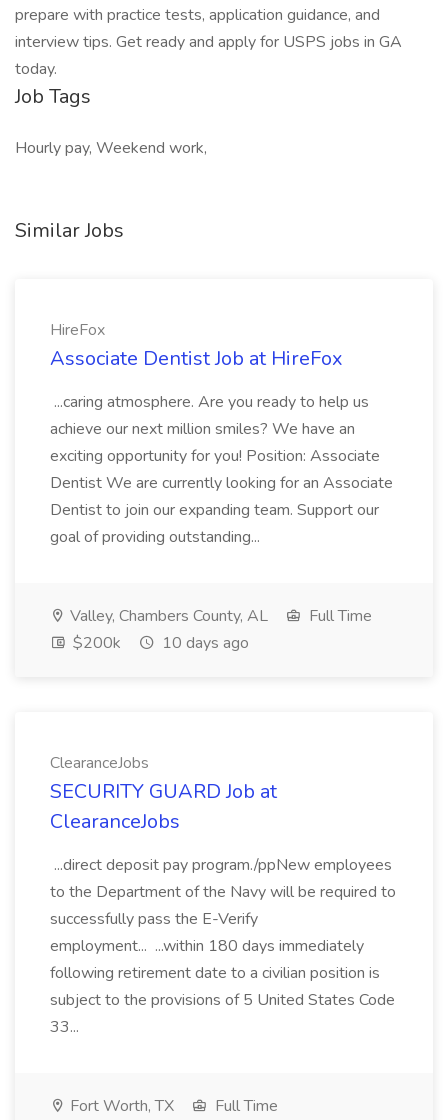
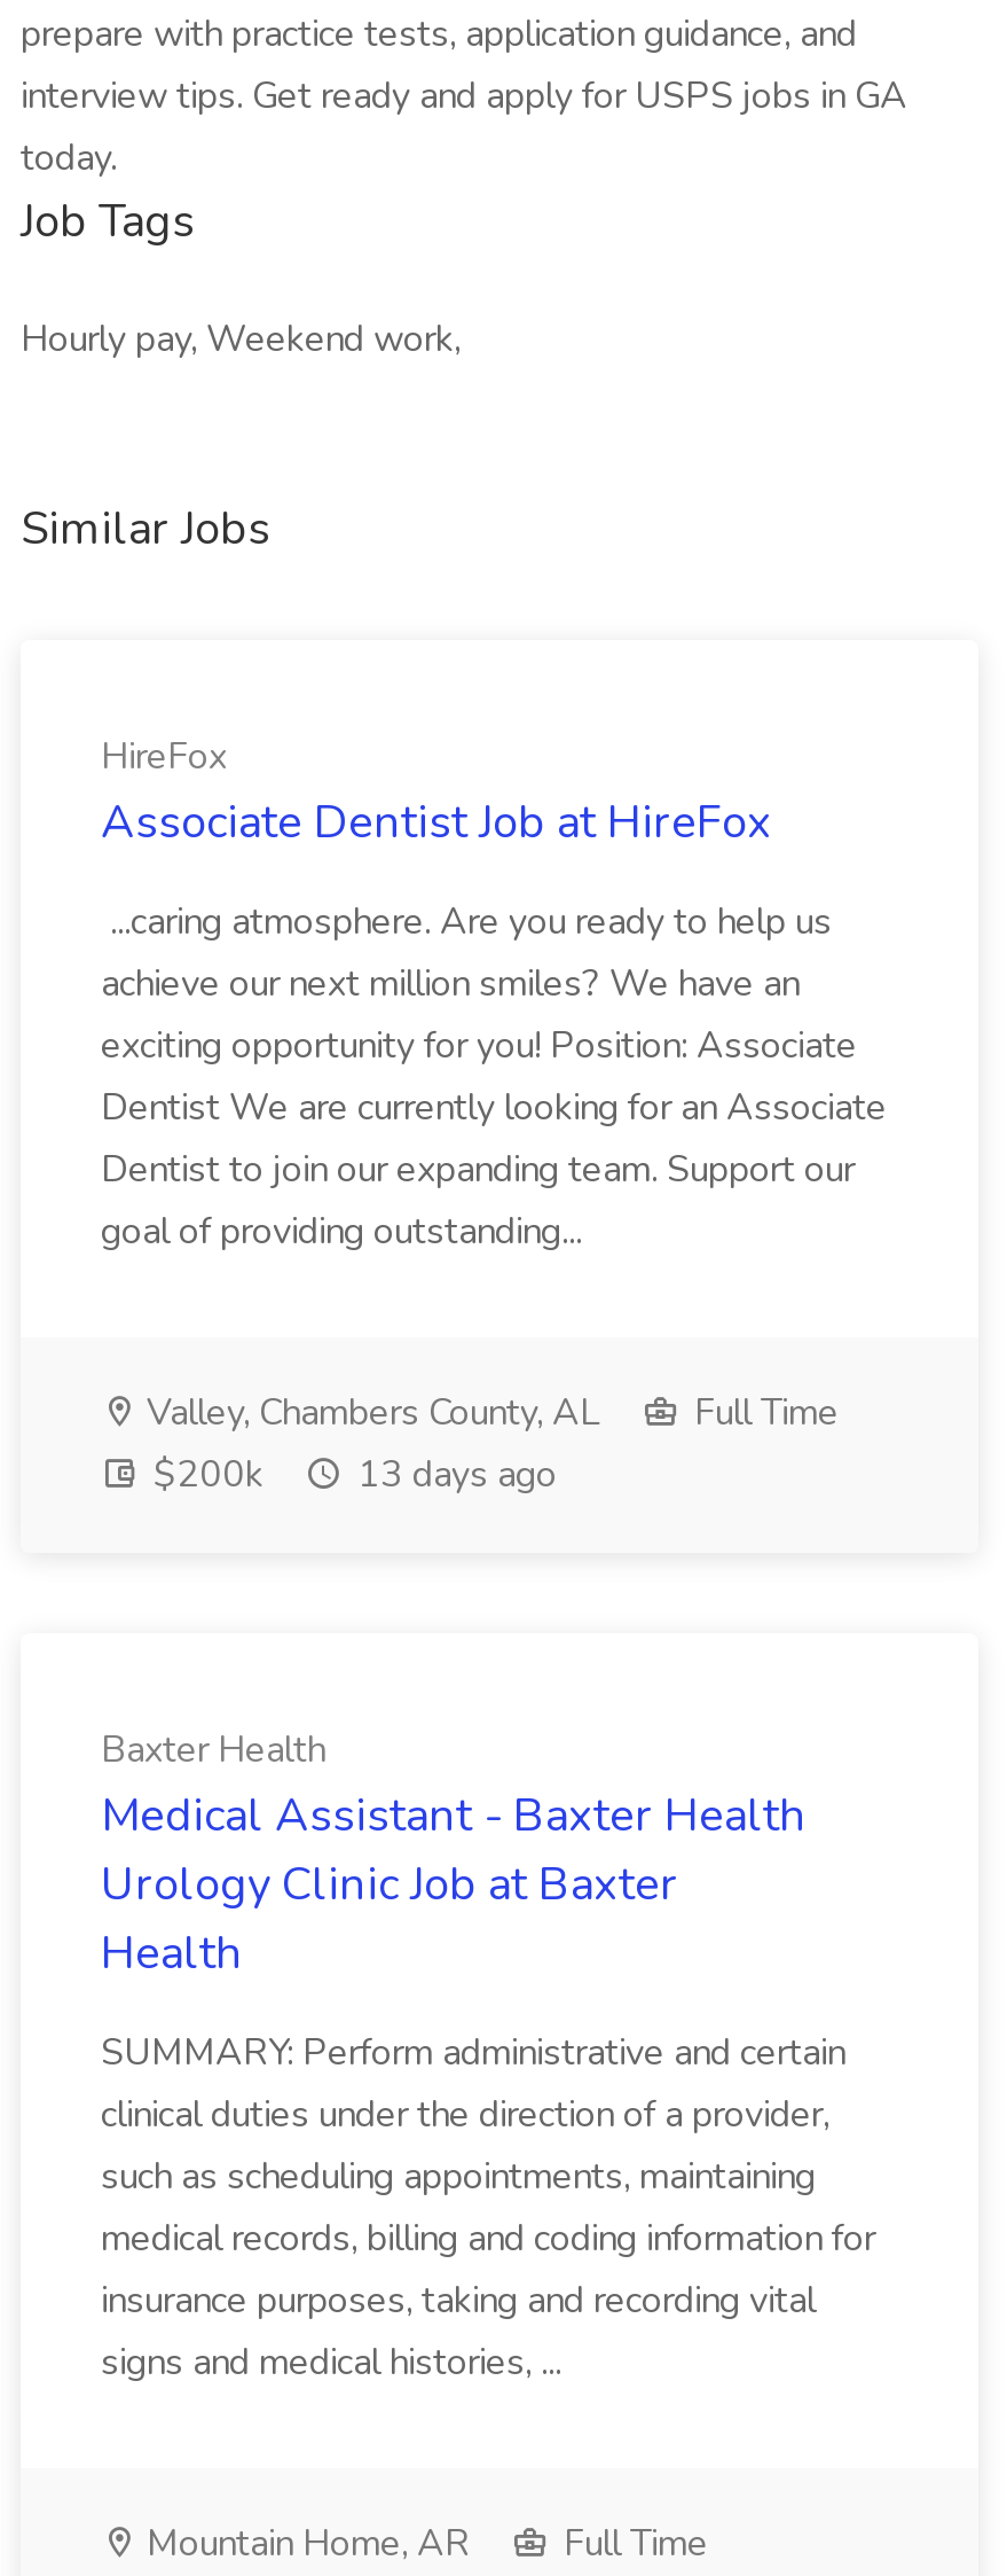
- $200k 10 days ago
+ $200k 13 days ago

- ClearanceJobs
- SECURITY GUARD Job at
- ClearanceJobs
+ Baxter Health
+ Medical Assistant - Baxter Health
+ Urology Clinic Job at Baxter
+ Health

- ...direct deposit pay program./ppNew employees
- to the Department of the Navy will be required to
- successfully pass the E-Verify
- employment... ...within 180 days immediately
- following retirement date to a civilian position is
- subject to the provisions of 5 United States Code
- 33...
+ SUMMARY: Perform administrative and certain
+ clinical duties under the direction of a provider,
+ such as scheduling appointments, maintaining
+ medical records, billing and coding information for
+ insurance purposes, taking and recording vital
+ signs and medical histories, ...

- Fort Worth, TX
+ Mountain Home, AR
